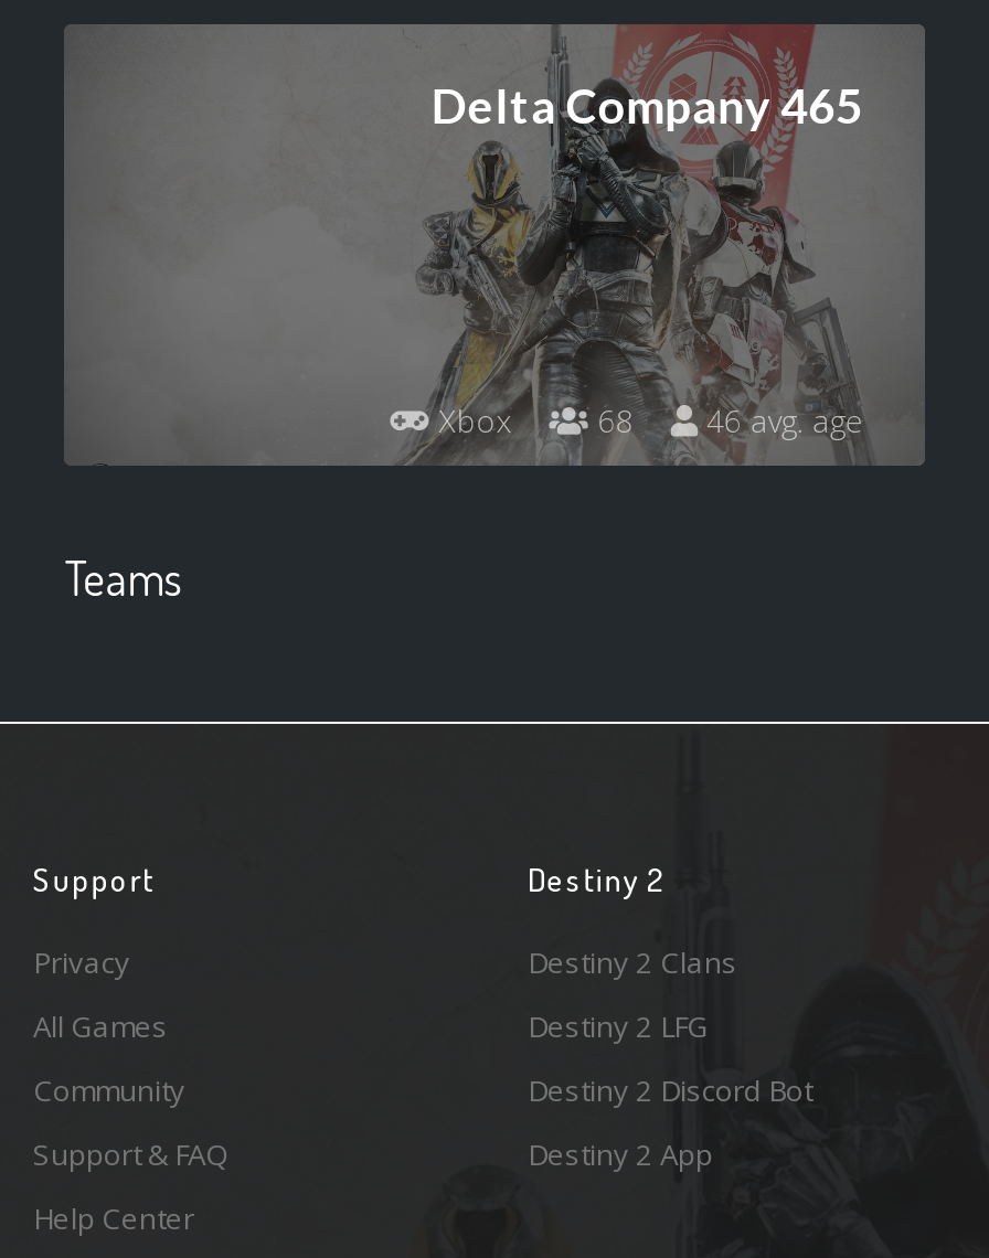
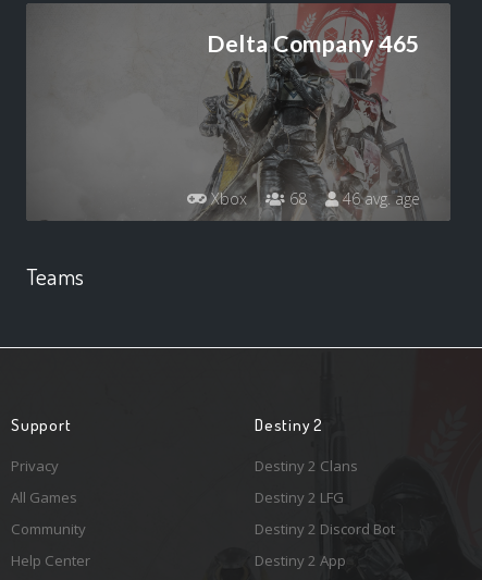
- Support & FAQ
